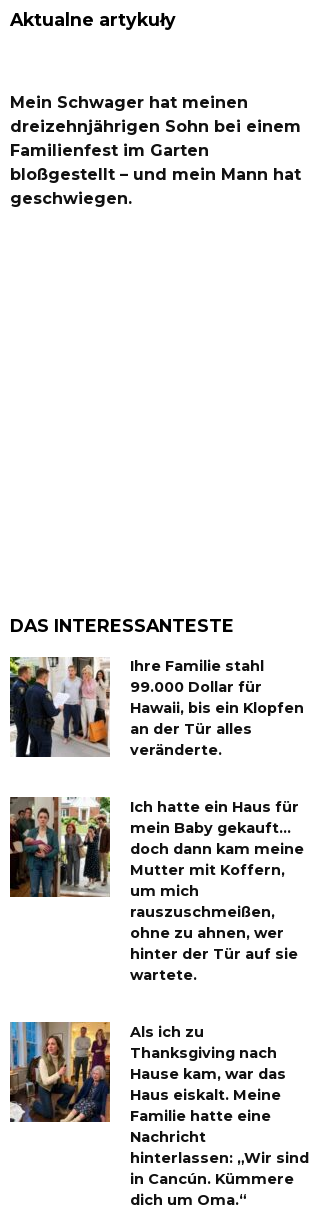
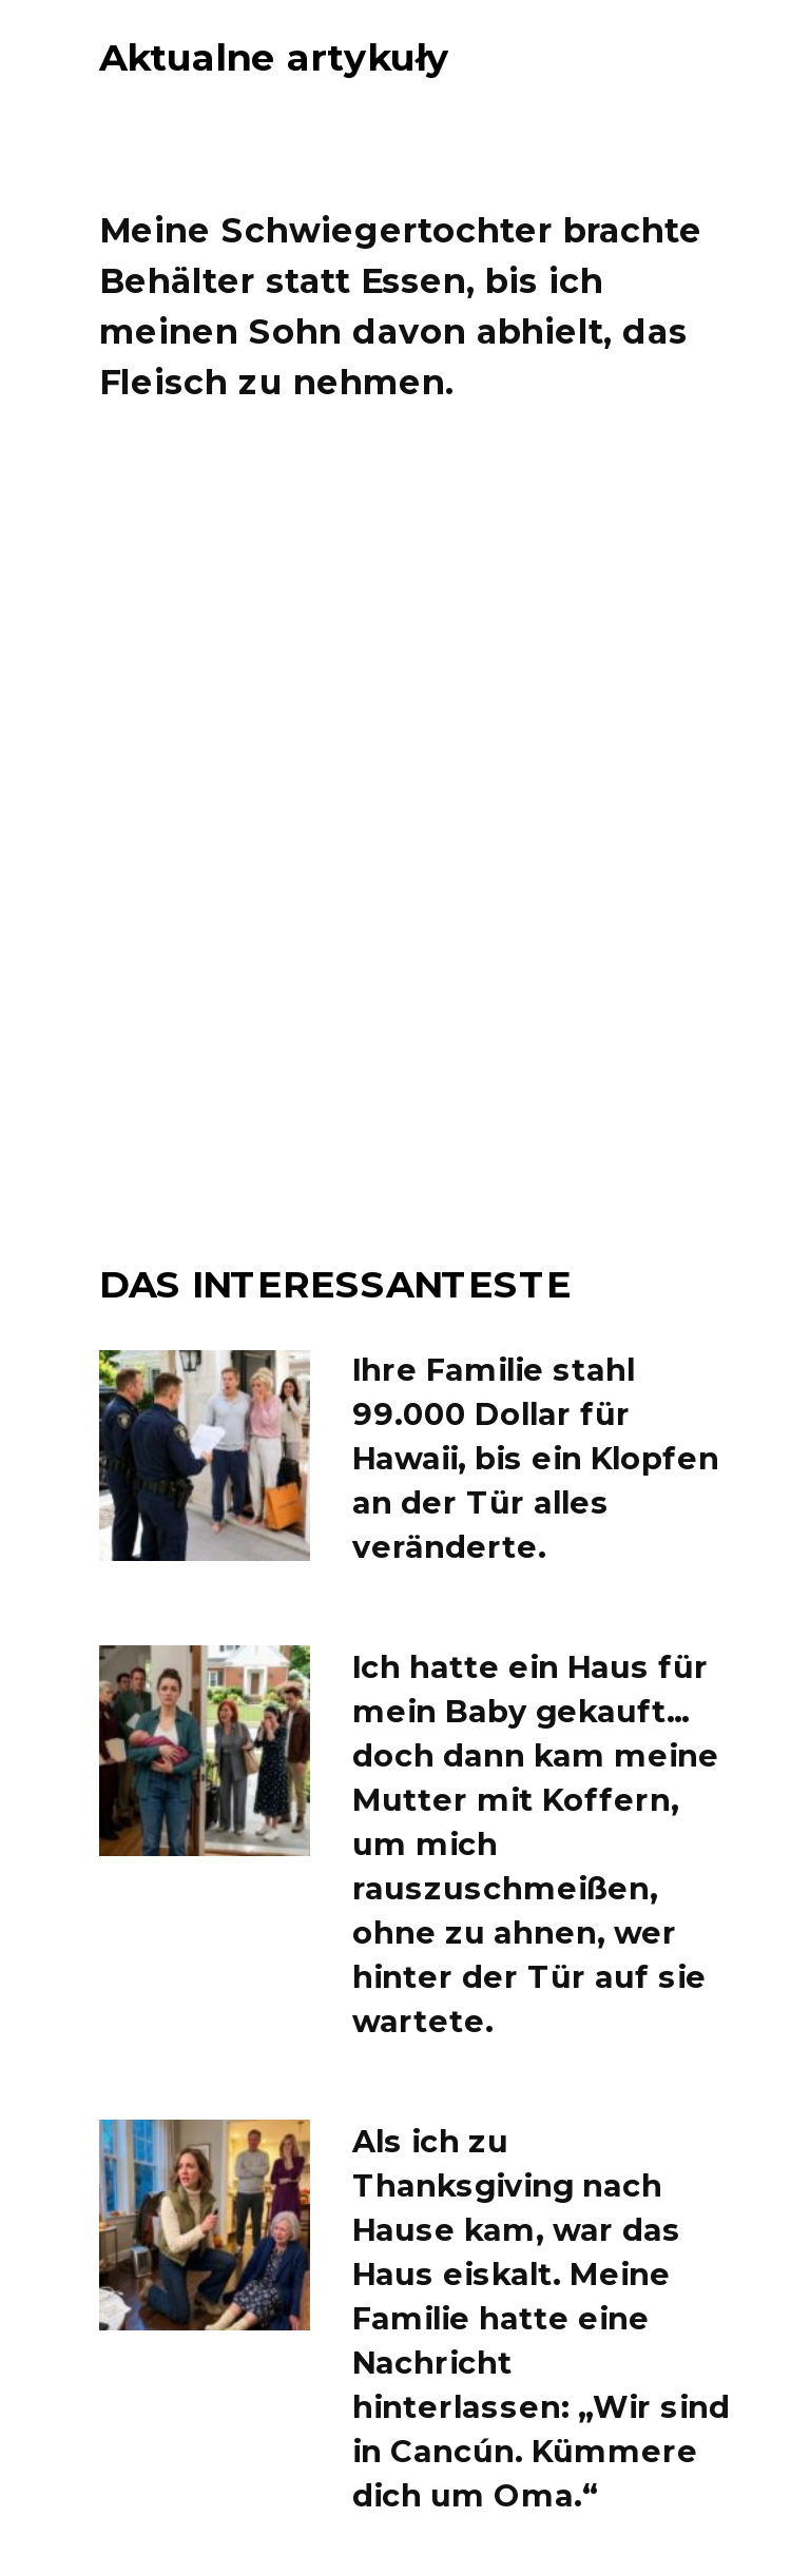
- Mein Schwager hat meinen
- dreizehnjährigen Sohn bei einem
- Familienfest im Garten
- bloßgestellt – und mein Mann hat
- geschwiegen.
+ Meine Schwiegertochter brachte
+ Behälter statt Essen, bis ich
+ meinen Sohn davon abhielt, das
+ Fleisch zu nehmen.
